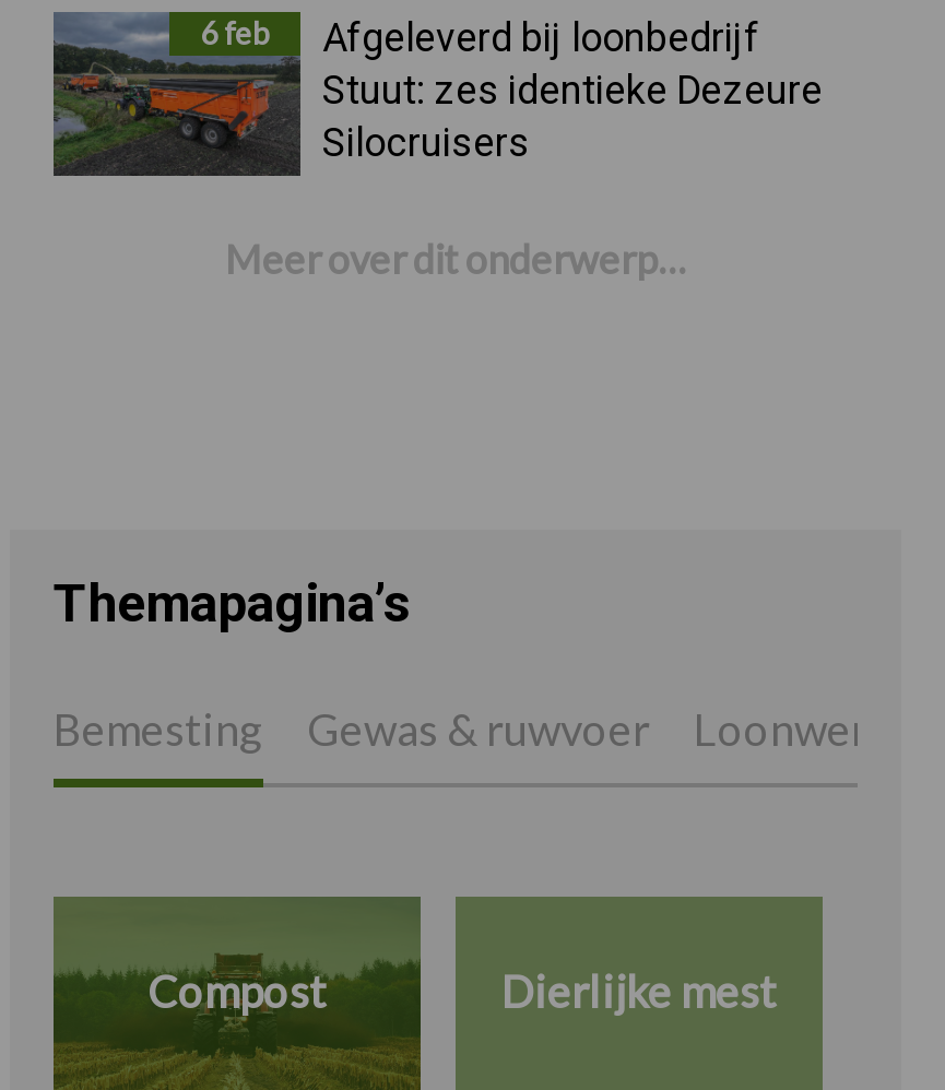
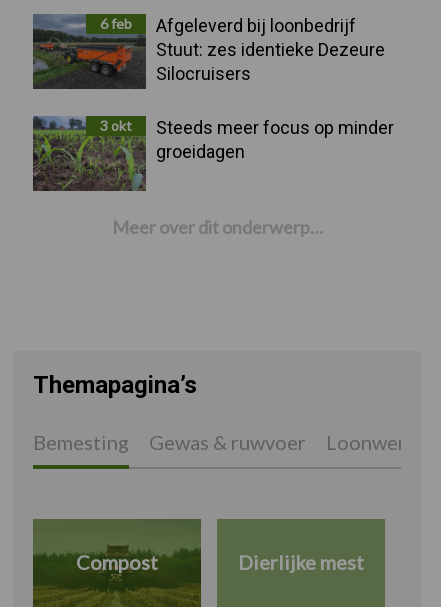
+ [image]
+ 3 okt
+ Steeds meer focus op minder
+ groeidagen
